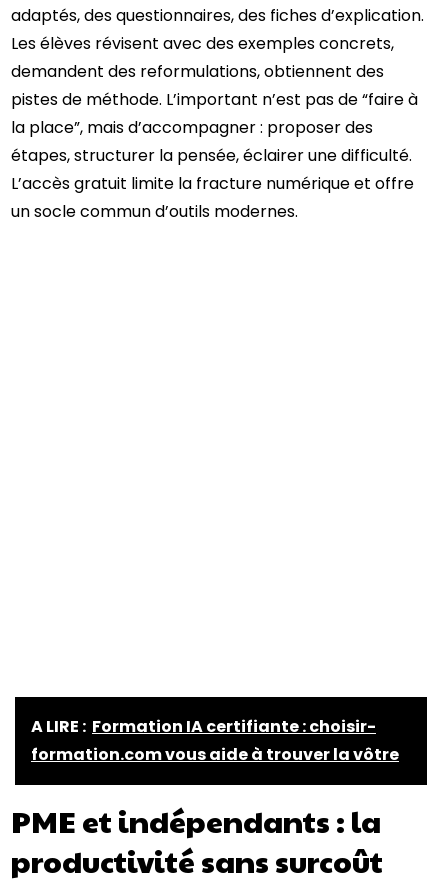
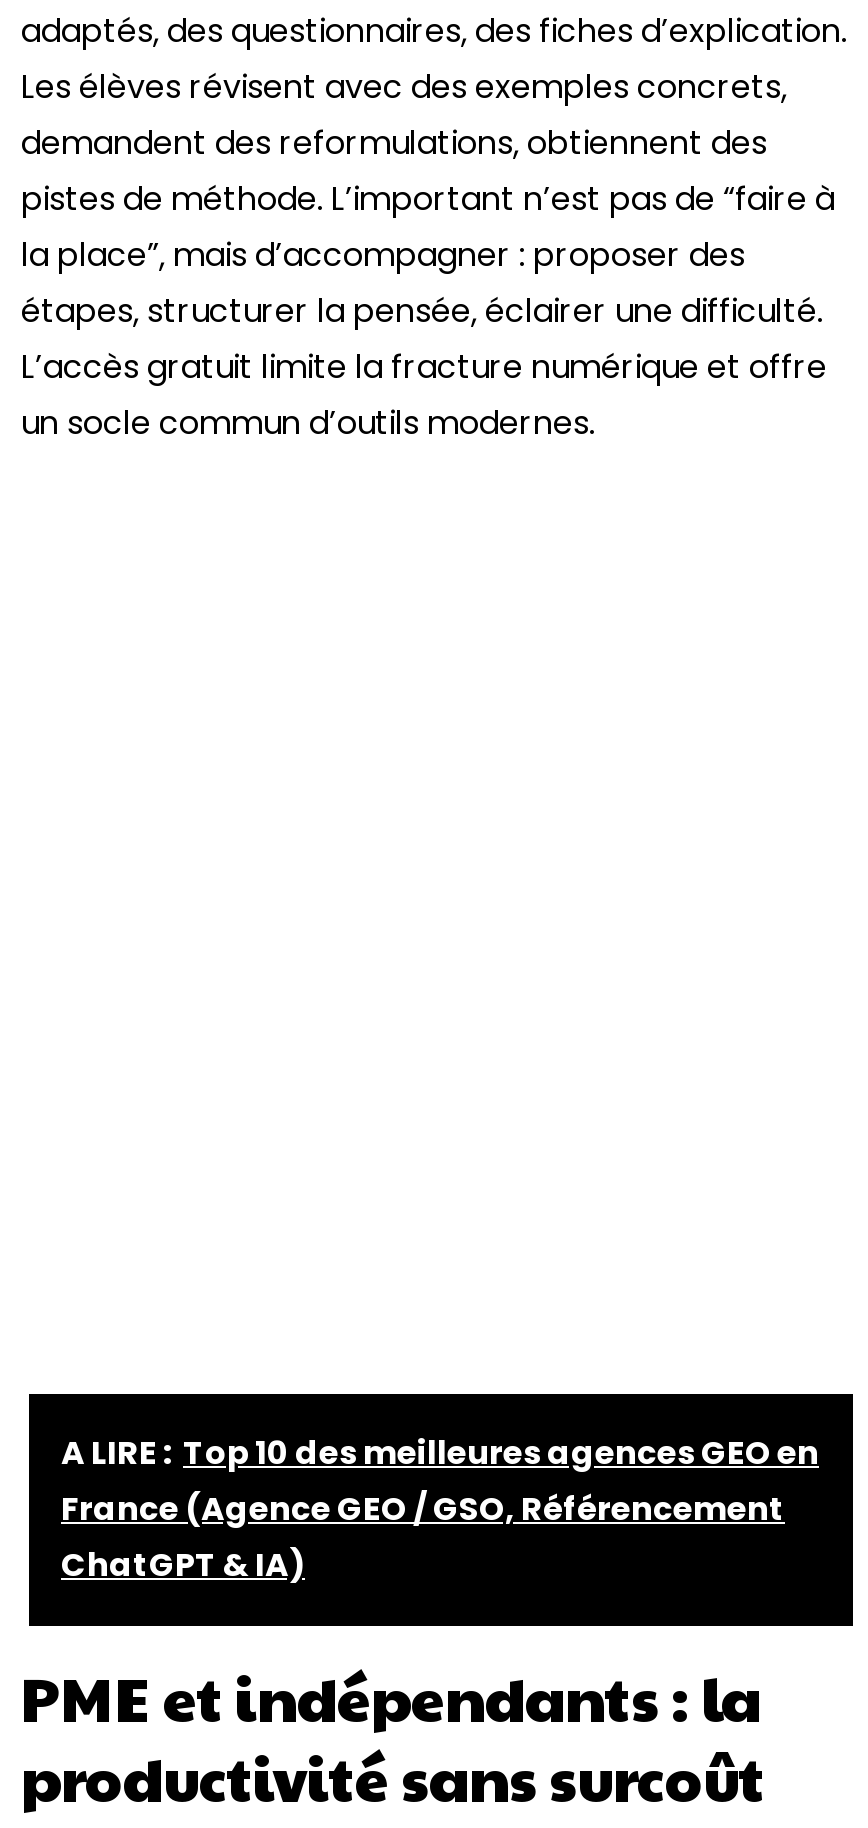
- A LIRE : Formation IA certifiante : choisir-
- formation.com vous aide à trouver la vôtre
+ A LIRE : Top 10 des meilleures agences GEO en
+ France (Agence GEO / GSO, Référencement
+ ChatGPT & IA)
